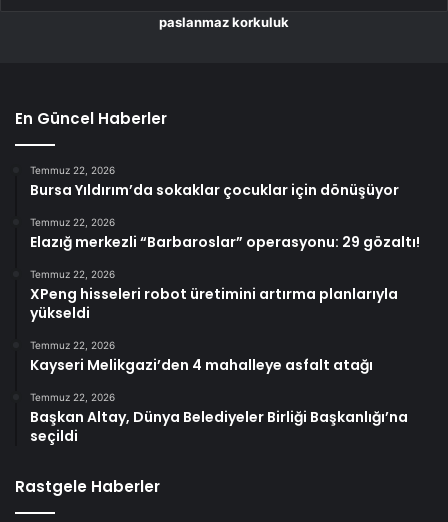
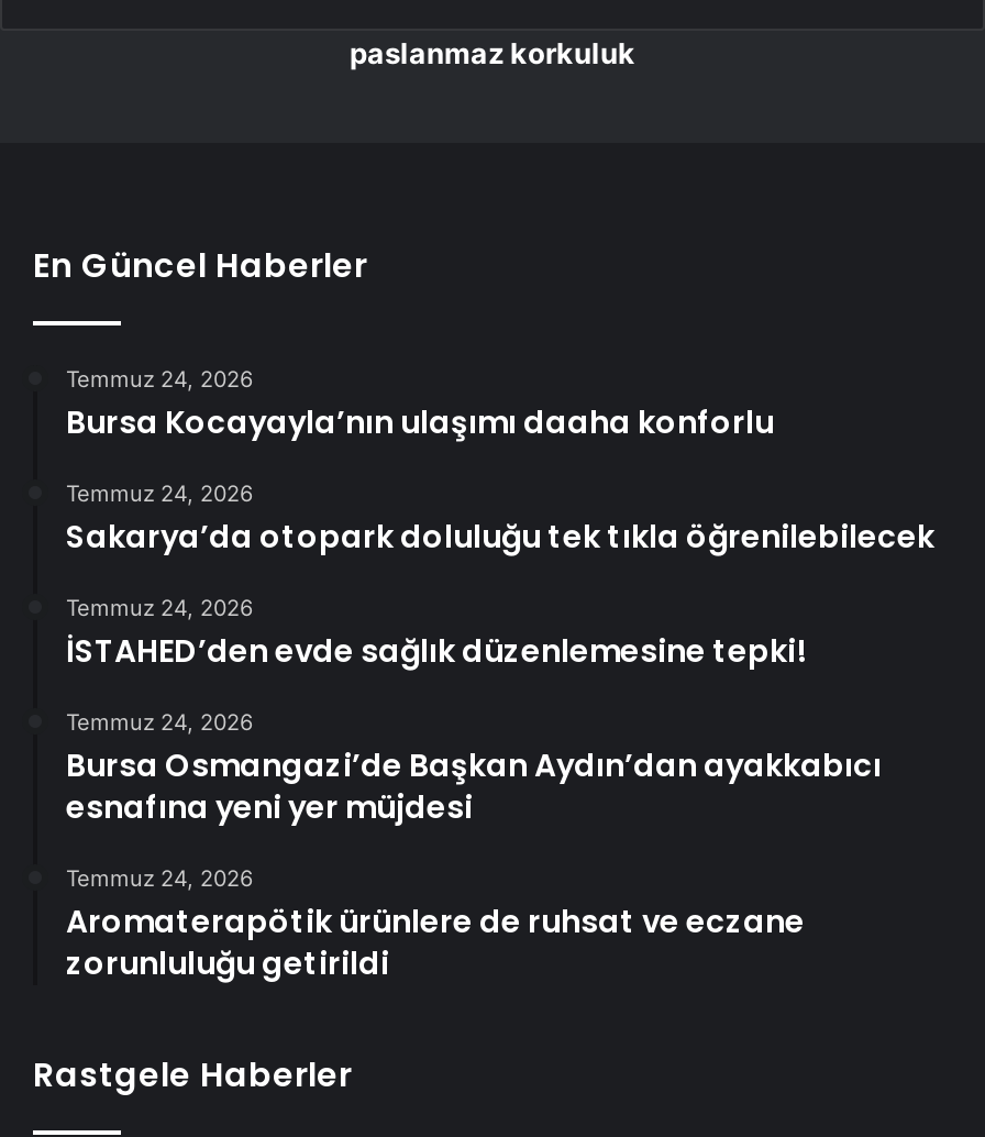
- Temmuz 22, 2026
- Bursa Yıldırım’da sokaklar çocuklar için dönüşüyor
+ Temmuz 24, 2026
+ Bursa Kocayayla’nın ulaşımı daaha konforlu

- Temmuz 22, 2026
- Elazığ merkezli “Barbaroslar” operasyonu: 29 gözaltı!
+ Temmuz 24, 2026
+ Sakarya’da otopark doluluğu tek tıkla öğrenilebilecek

- Temmuz 22, 2026
- XPeng hisseleri robot üretimini artırma planlarıyla
- yükseldi
+ Temmuz 24, 2026
+ İSTAHED’den evde sağlık düzenlemesine tepki!

- Temmuz 22, 2026
- Kayseri Melikgazi’den 4 mahalleye asfalt atağı
+ Temmuz 24, 2026
+ Bursa Osmangazi’de Başkan Aydın’dan ayakkabıcı
+ esnafına yeni yer müjdesi

- Temmuz 22, 2026
- Başkan Altay, Dünya Belediyeler Birliği Başkanlığı’na
- seçildi
+ Temmuz 24, 2026
+ Aromaterapötik ürünlere de ruhsat ve eczane
+ zorunluluğu getirildi
